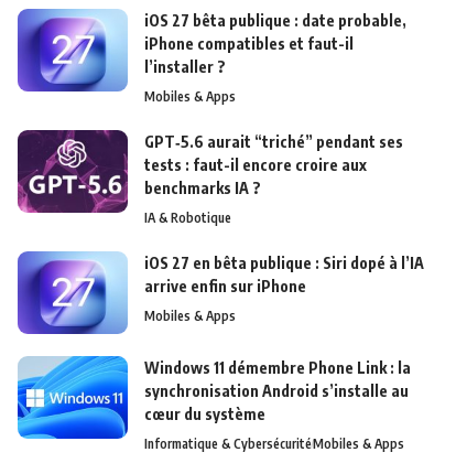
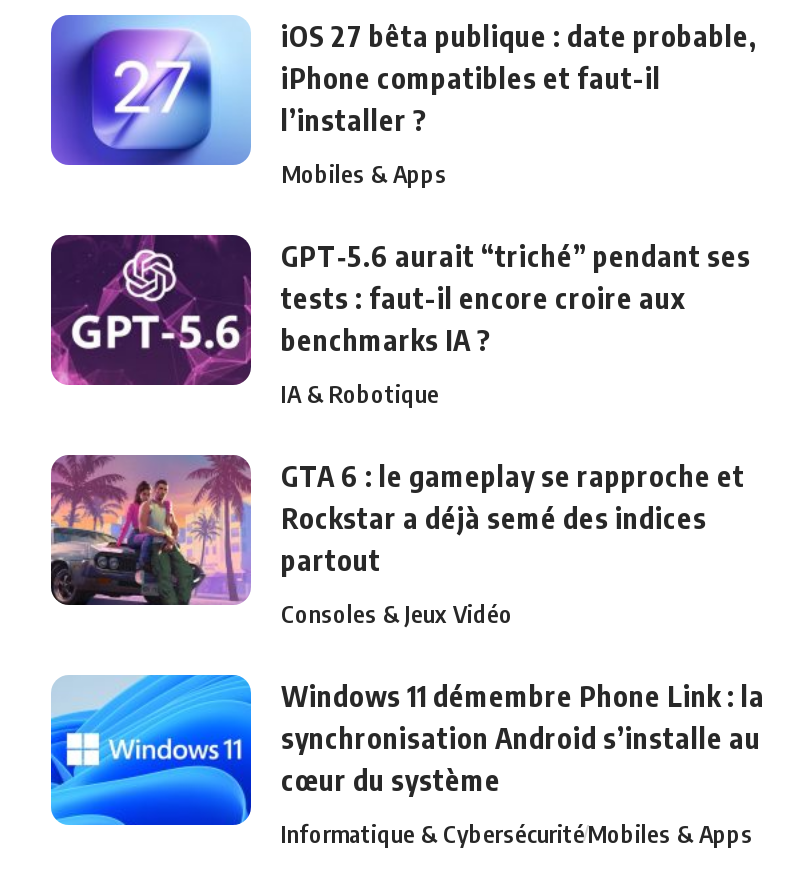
- [image]
- iOS 27 en bêta publique : Siri dopé à l’IA
- arrive enfin sur iPhone
+ [image]
+ GTA 6 : le gameplay se rapproche et
+ Rockstar a déjà semé des indices
+ partout

- Mobiles & Apps
+ Consoles & Jeux Vidéo
